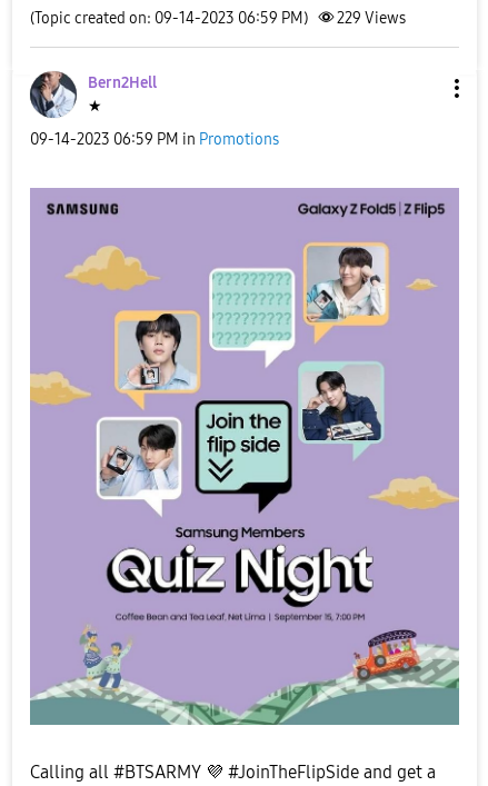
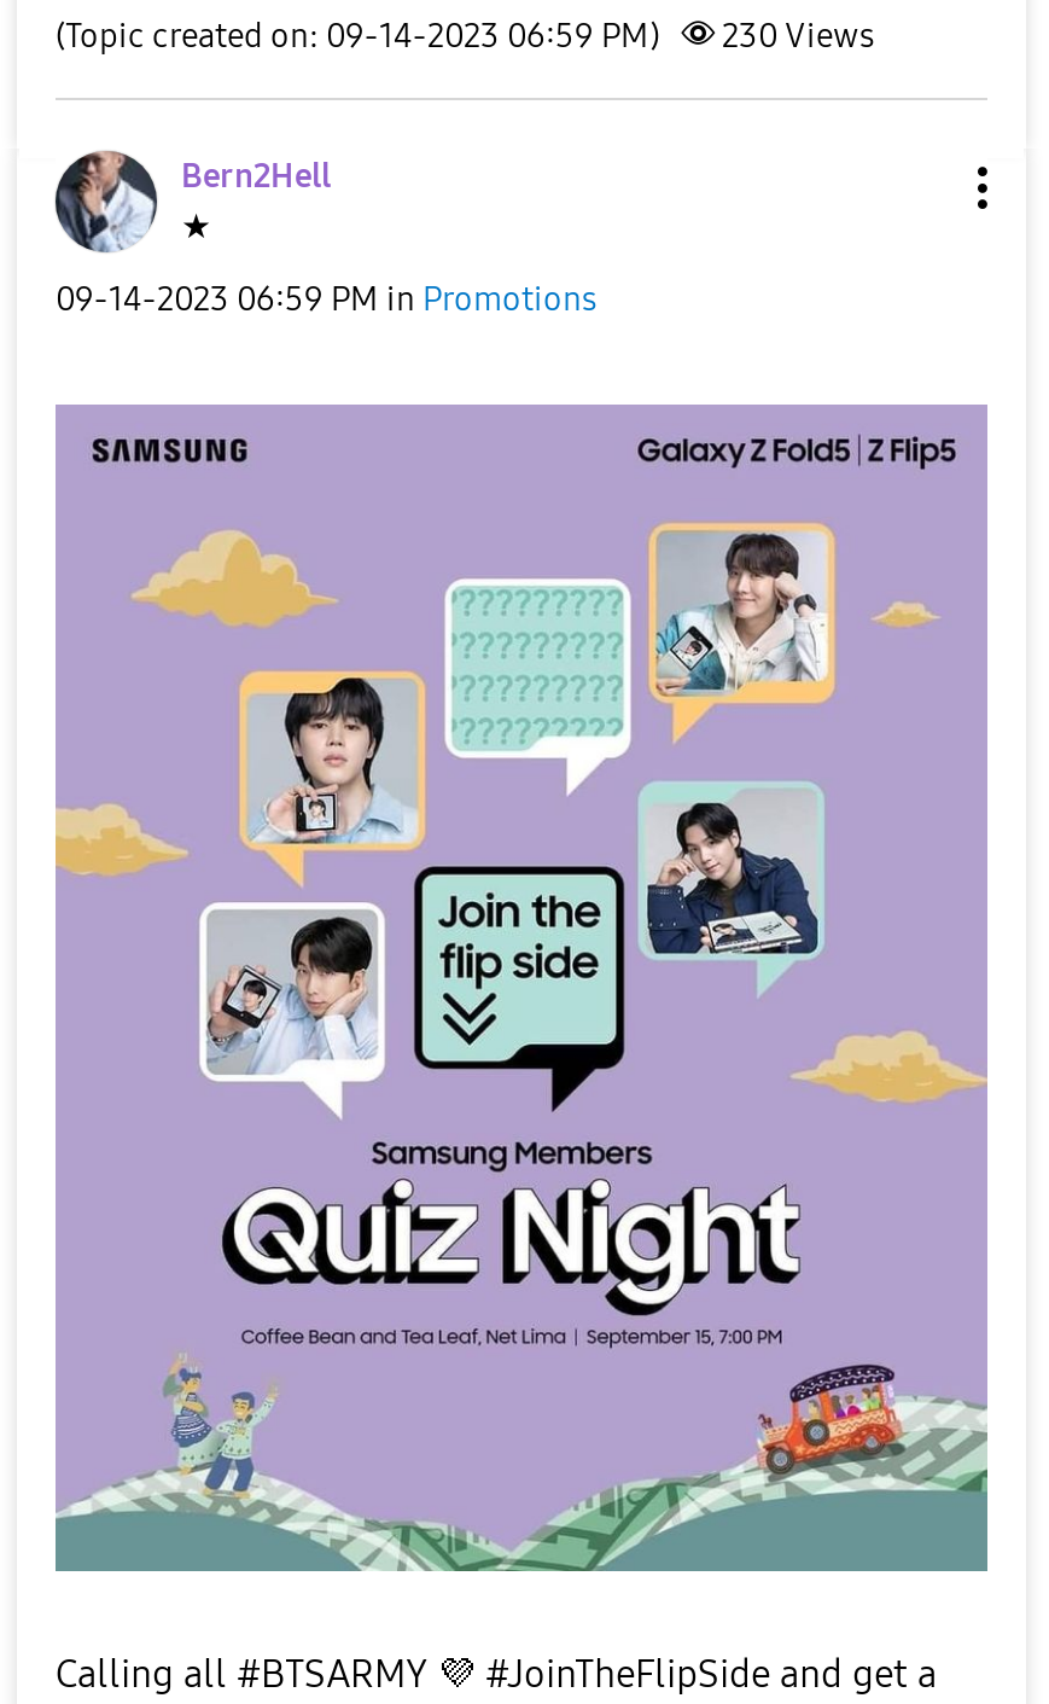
- (Topic created on: 09-14-2023 06:59 PM) 229 Views
+ (Topic created on: 09-14-2023 06:59 PM) 230 Views
